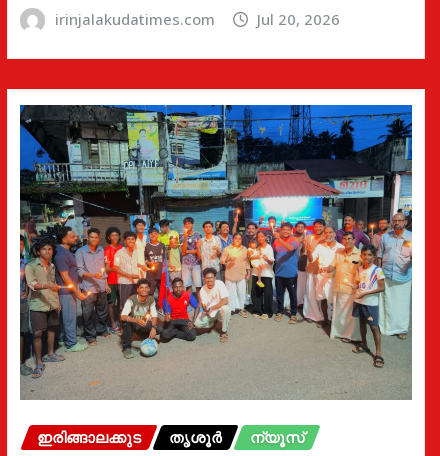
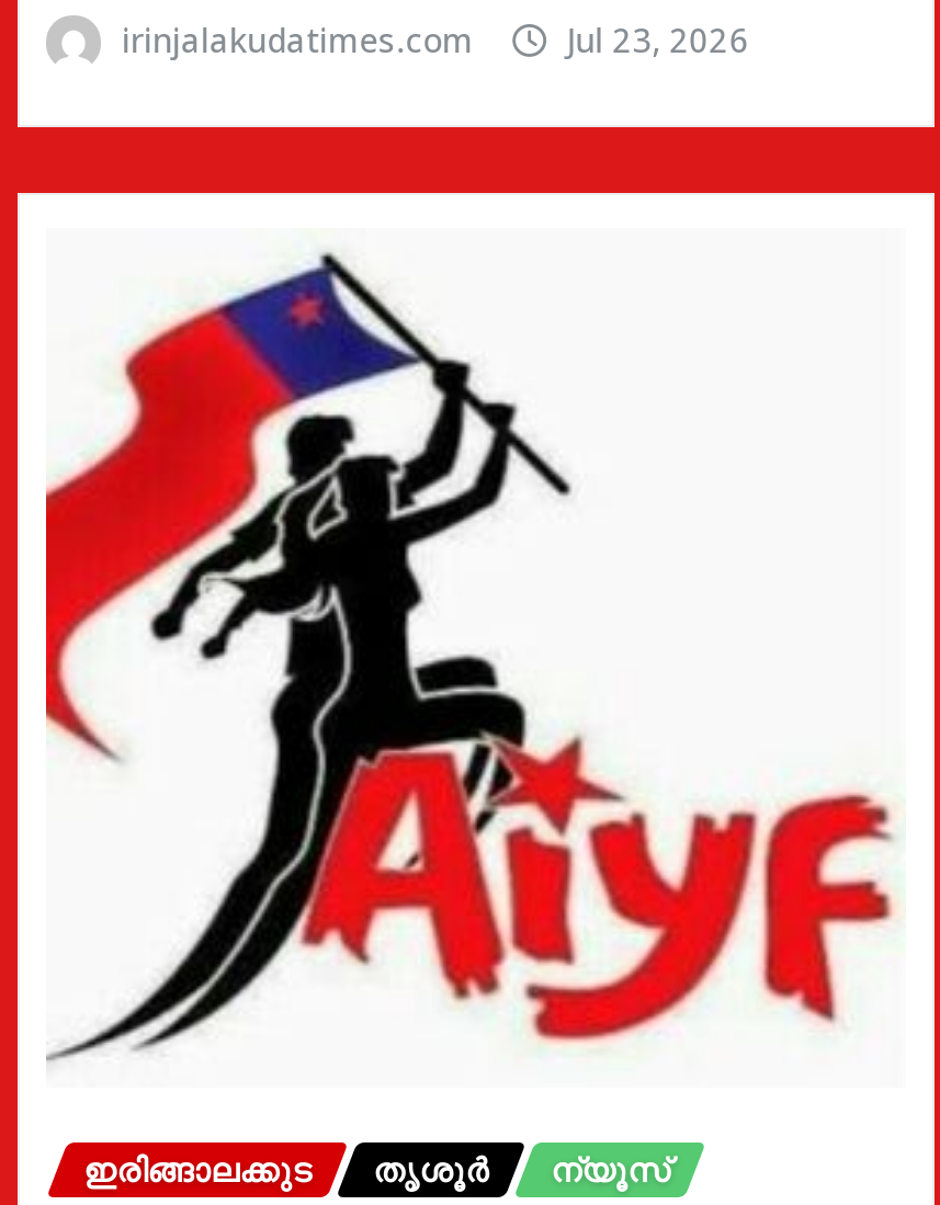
- Jul 20, 2026
+ Jul 23, 2026

- [image]
+ [image]
